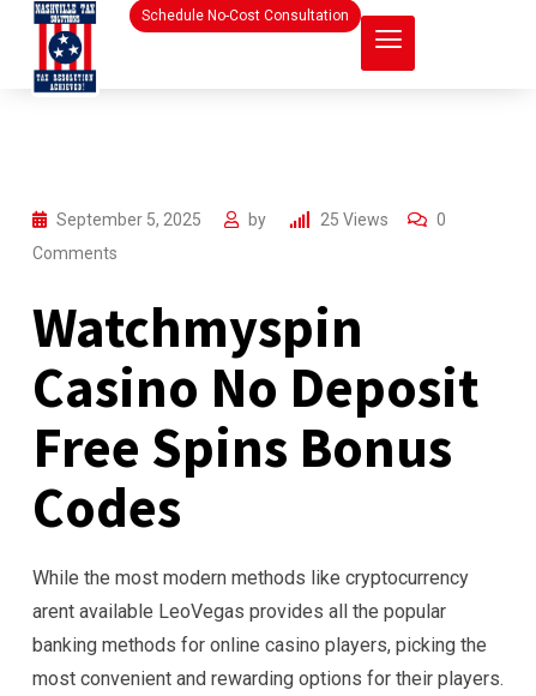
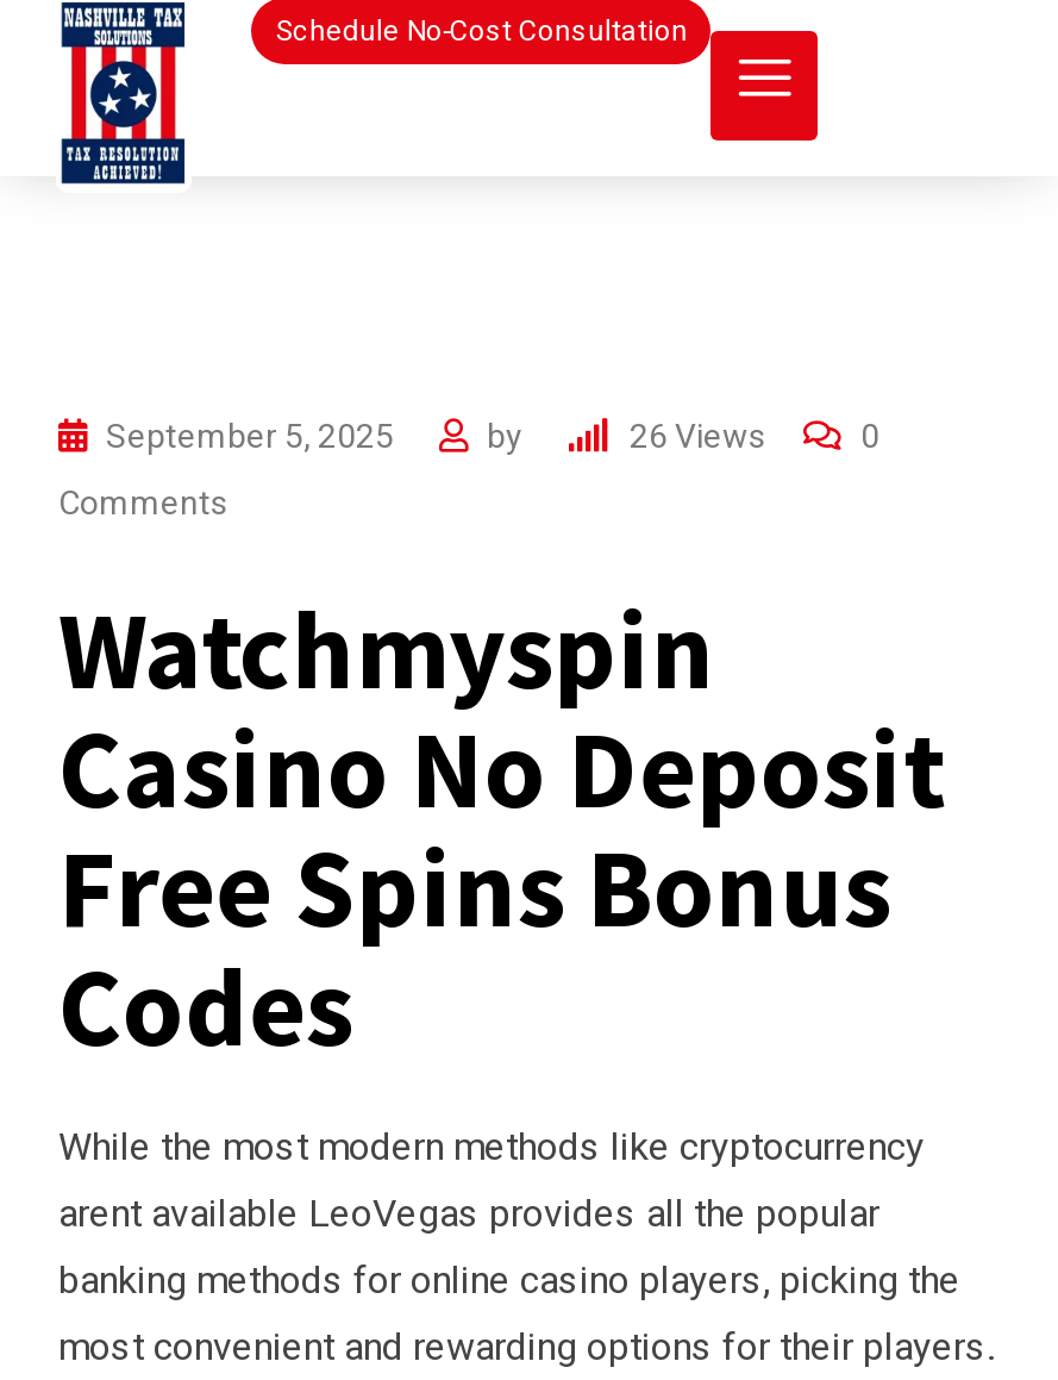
- 25 Views
+ 26 Views
